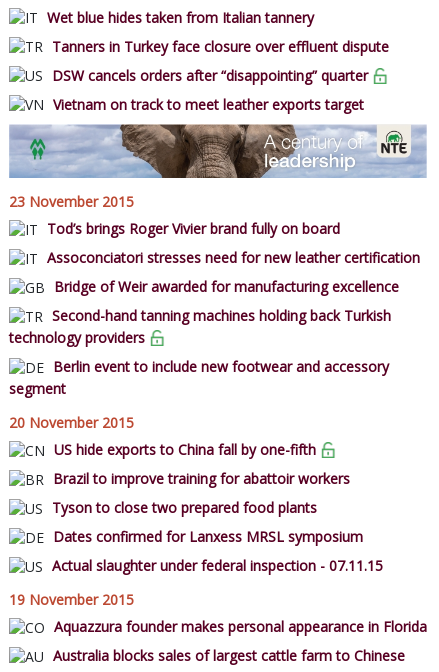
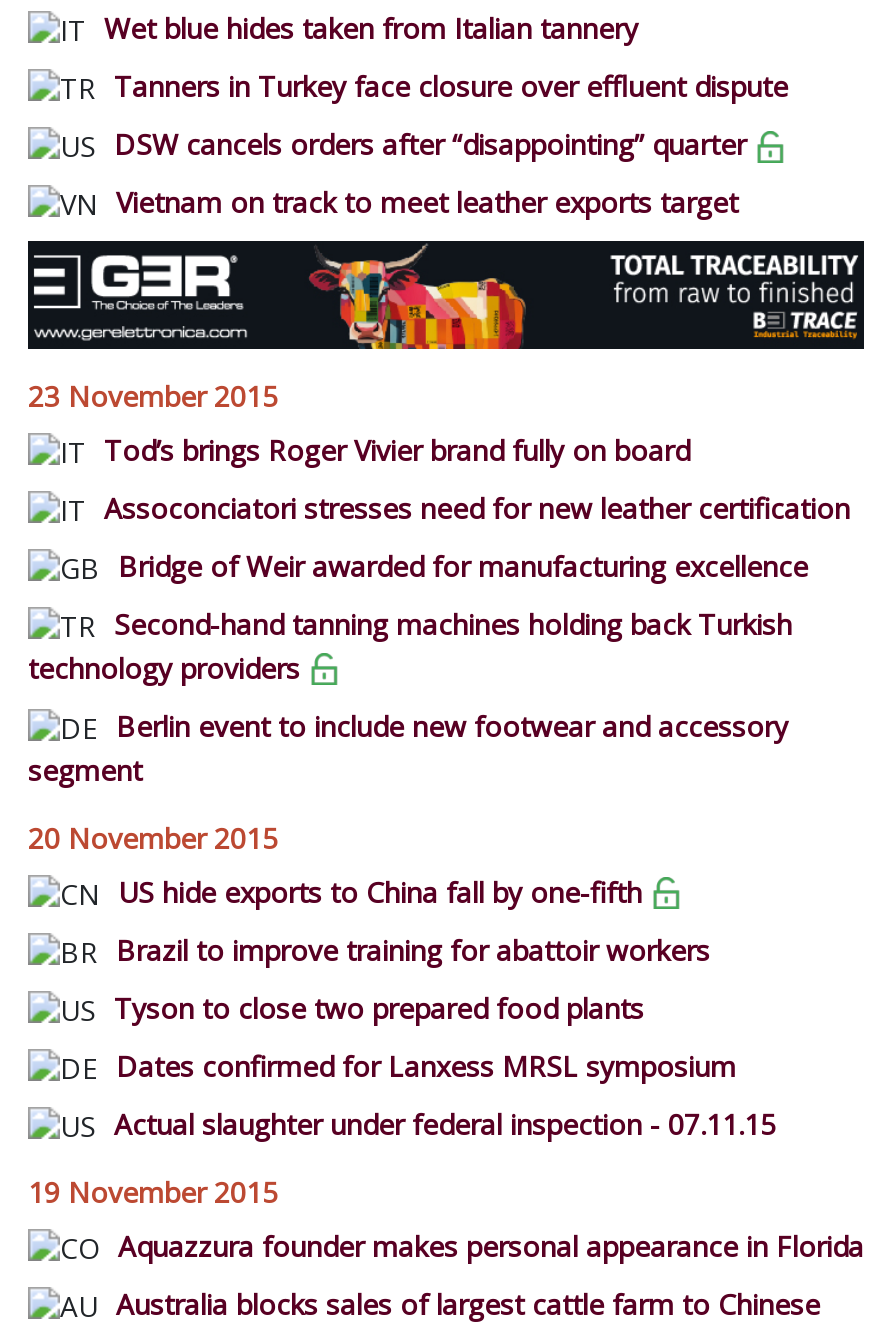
- [image]
+ [image]
